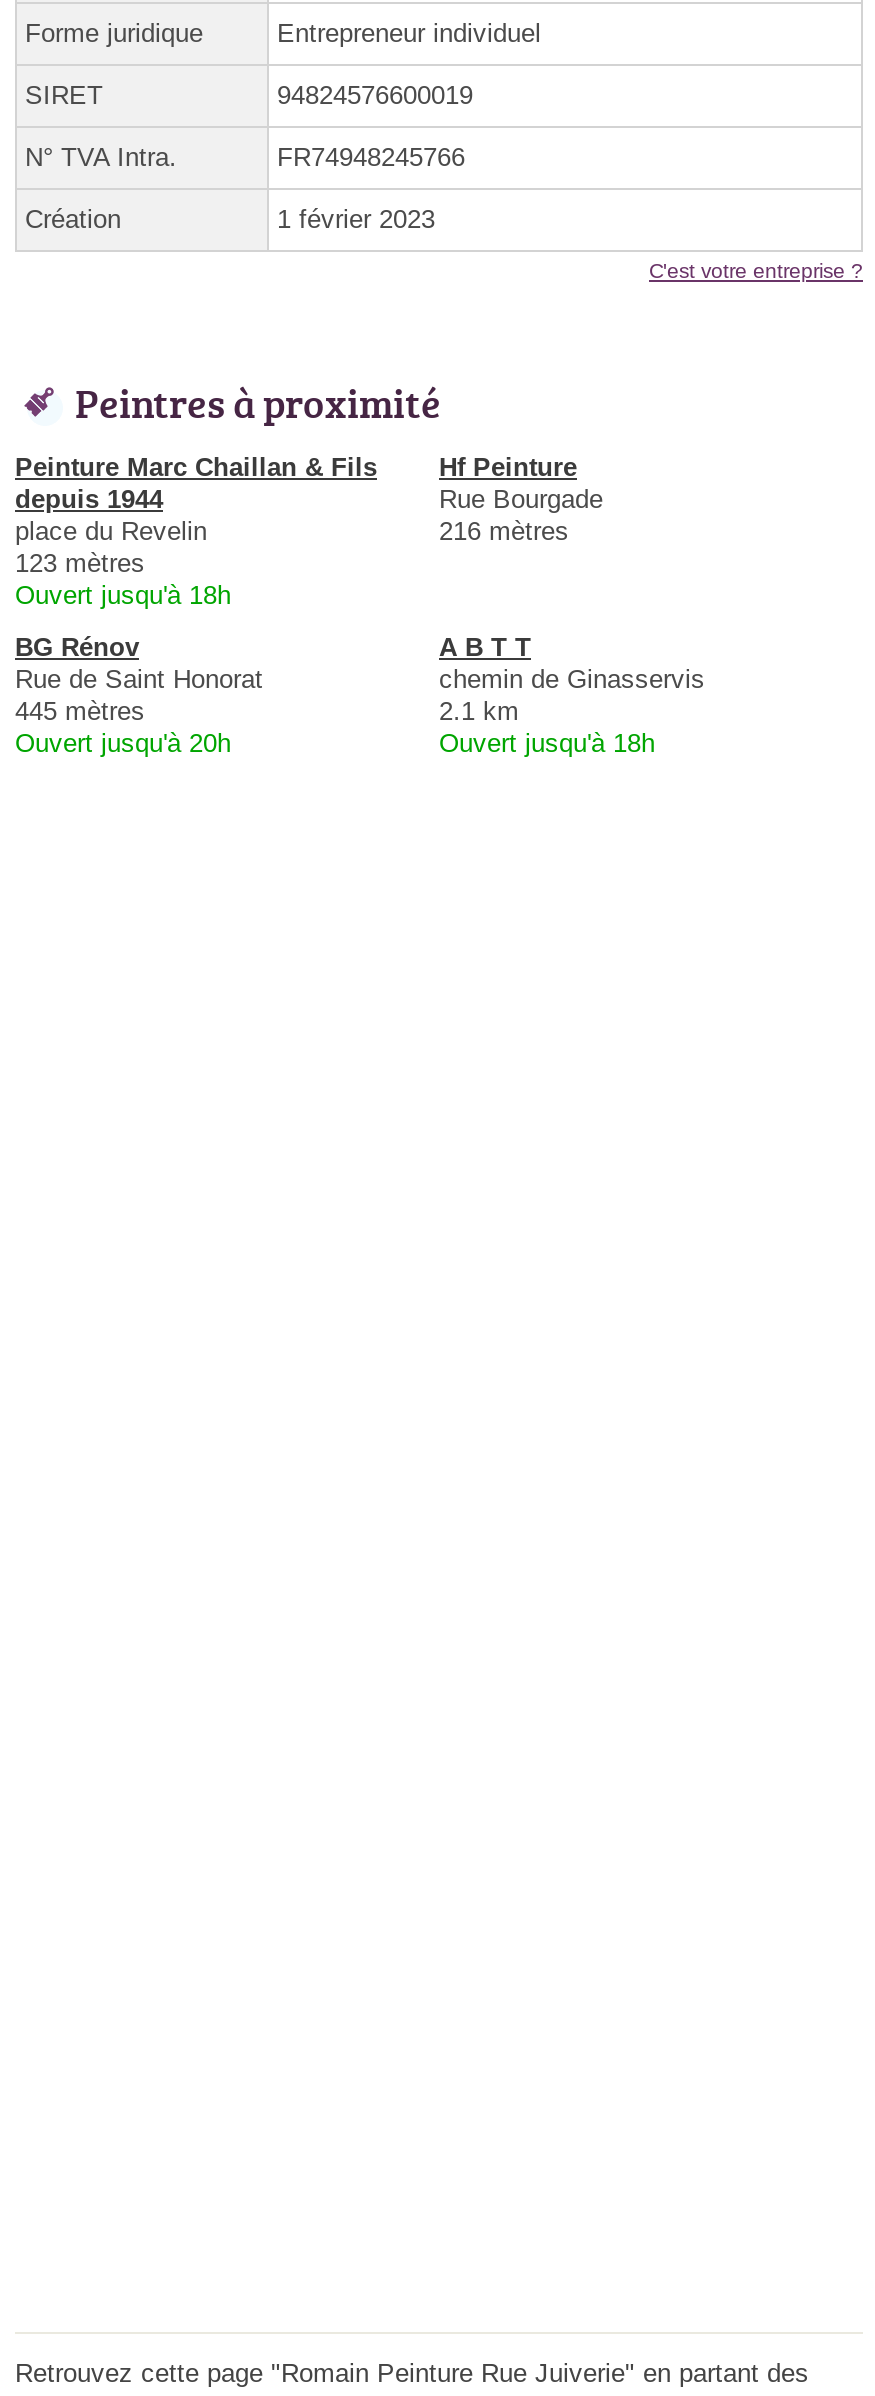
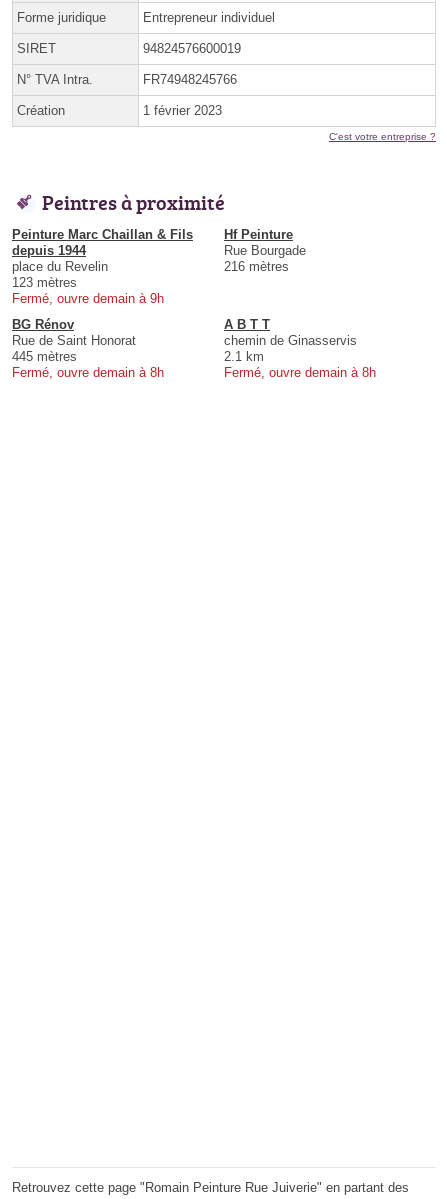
- Ouvert jusqu'à 18h
+ Fermé, ouvre demain à 9h

- Ouvert jusqu'à 20h
+ Fermé, ouvre demain à 8h

- Ouvert jusqu'à 18h
+ Fermé, ouvre demain à 8h
